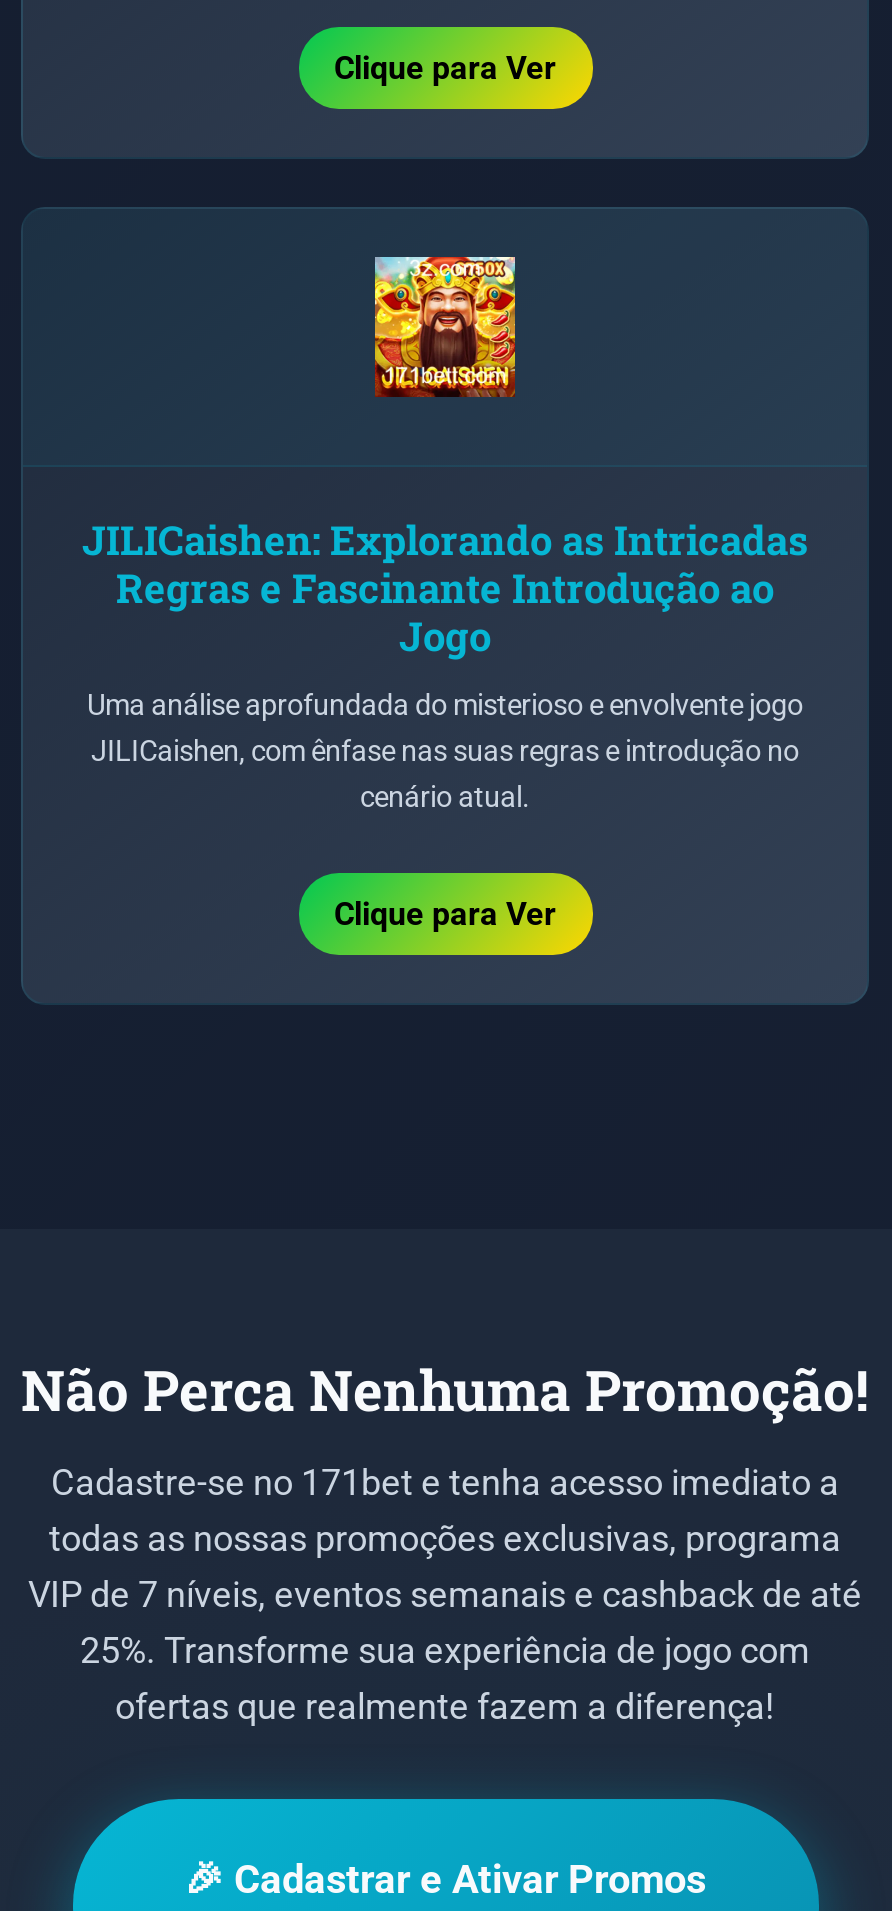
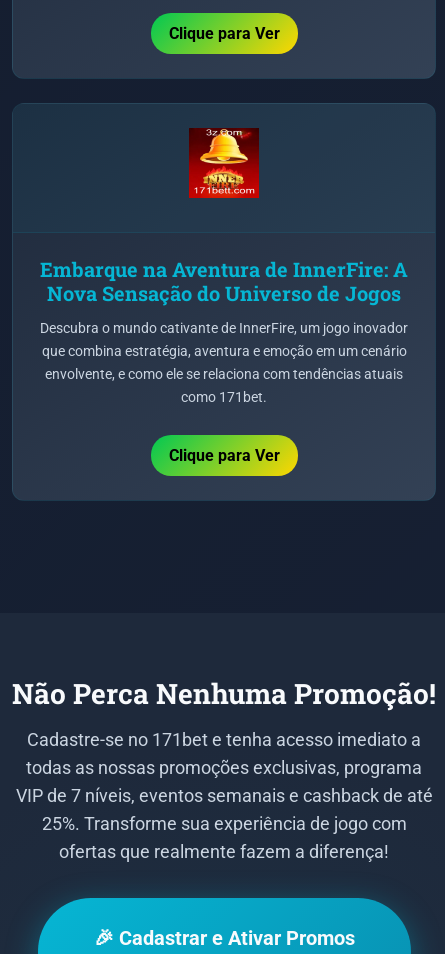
- [image]
+ [image]

- JILICaishen: Explorando as Intricadas
- Regras e Fascinante Introdução ao
- Jogo
+ Embarque na Aventura de InnerFire: A
+ Nova Sensação do Universo de Jogos

- Uma análise aprofundada do misterioso e envolvente jogo
- JILICaishen, com ênfase nas suas regras e introdução no
- cenário atual.
+ Descubra o mundo cativante de InnerFire, um jogo inovador
+ que combina estratégia, aventura e emoção em um cenário
+ envolvente, e como ele se relaciona com tendências atuais
+ como 171bet.
